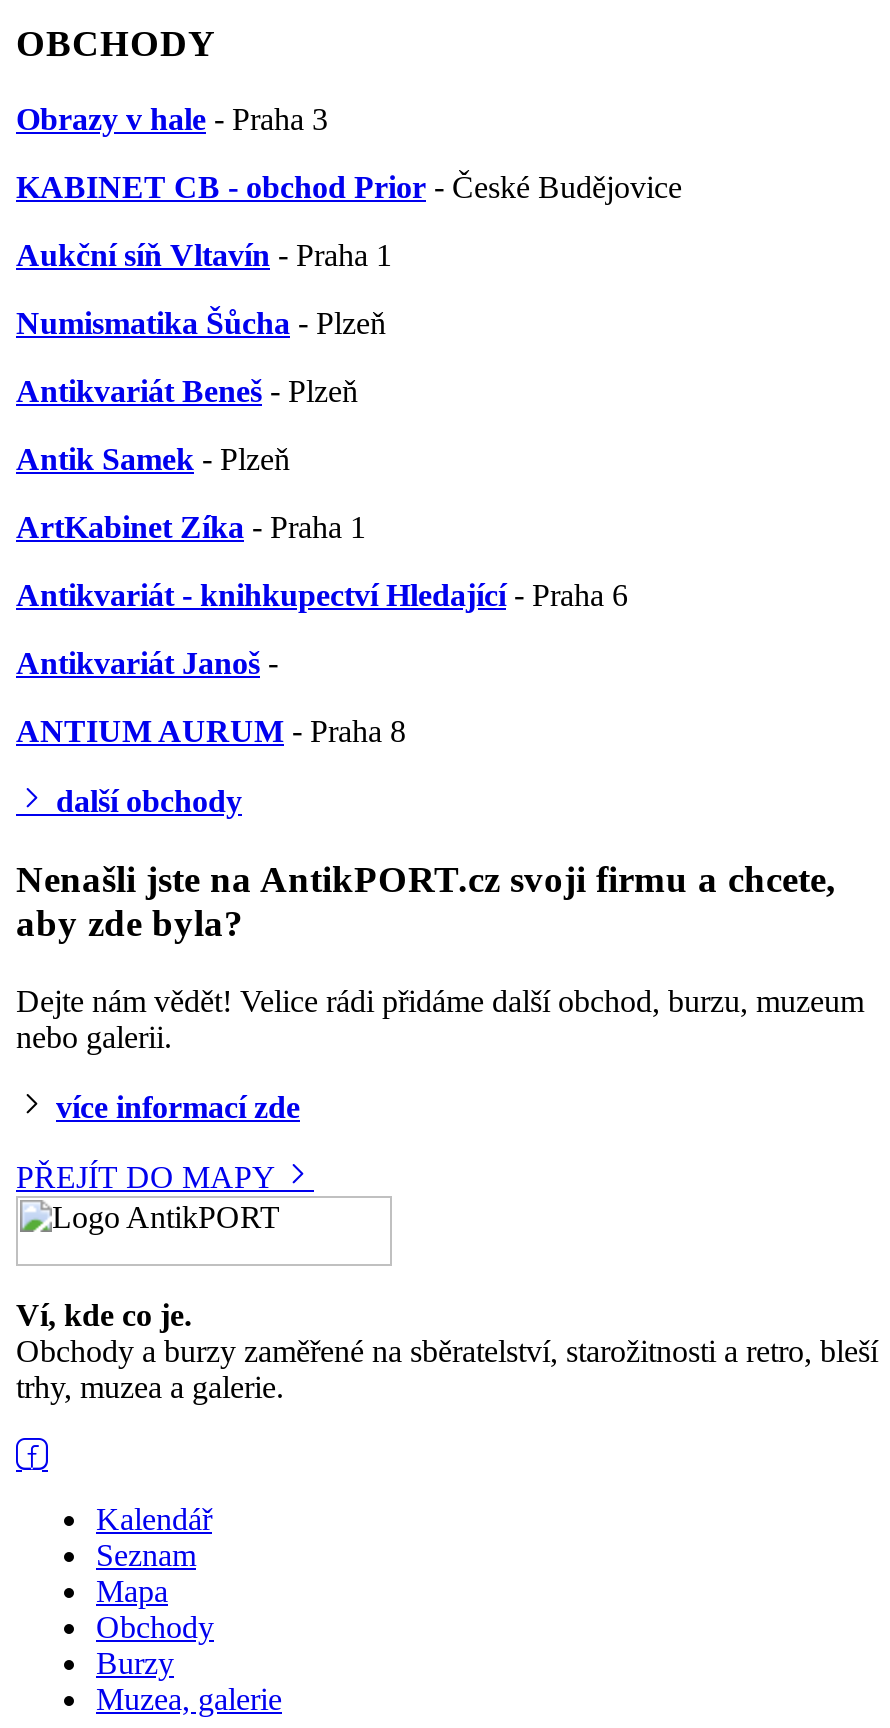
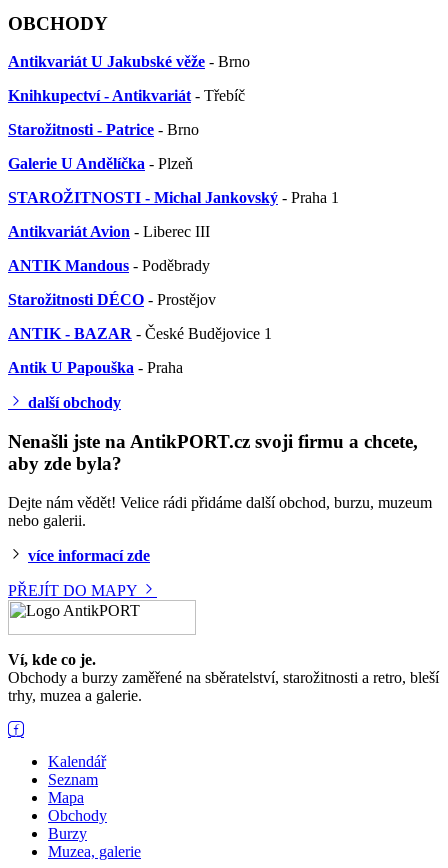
- Obrazy v hale - Praha 3
+ Antikvariát U Jakubské věže - Brno

- KABINET CB - obchod Prior - České Budějovice
+ Knihkupectví - Antikvariát - Třebíč

- Aukční síň Vltavín - Praha 1
+ Starožitnosti - Patrice - Brno

- Numismatika Šůcha - Plzeň
+ Galerie U Andělíčka - Plzeň

- Antikvariát Beneš - Plzeň
+ STAROŽITNOSTI - Michal Jankovský - Praha 1

- Antik Samek - Plzeň
+ Antikvariát Avion - Liberec III

- ArtKabinet Zíka - Praha 1
+ ANTIK Mandous - Poděbrady

- Antikvariát - knihkupectví Hledající - Praha 6
+ Starožitnosti DÉCO - Prostějov

- Antikvariát Janoš -
+ ANTIK - BAZAR - České Budějovice 1

- ANTIUM AURUM - Praha 8
+ Antik U Papouška - Praha
